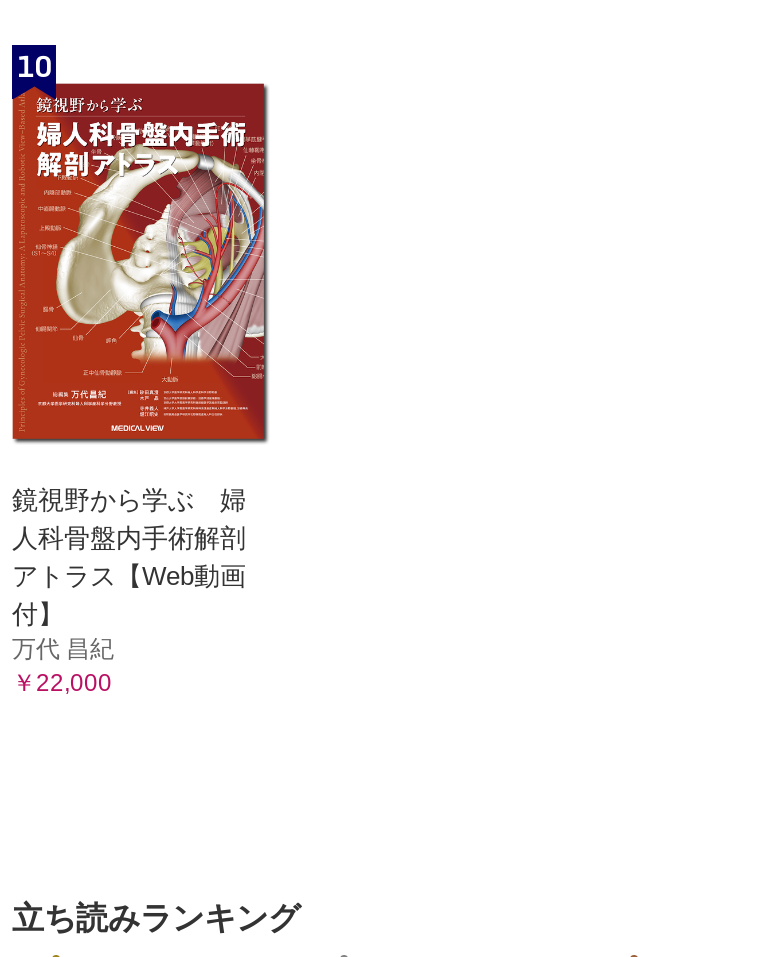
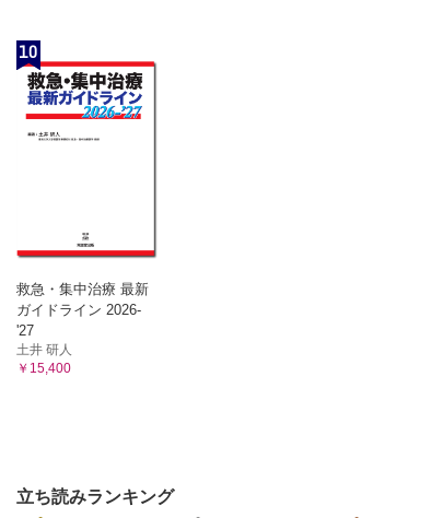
- [image]
- 鏡視野から学ぶ 婦
- 人科骨盤内手術解剖
- アトラス【Web動画
- 付】
- 万代 昌紀
- ￥22,000
+ [image]
+ 救急・集中治療 最新
+ ガイドライン 2026-
+ '27
+ 土井 研人
+ ￥15,400
